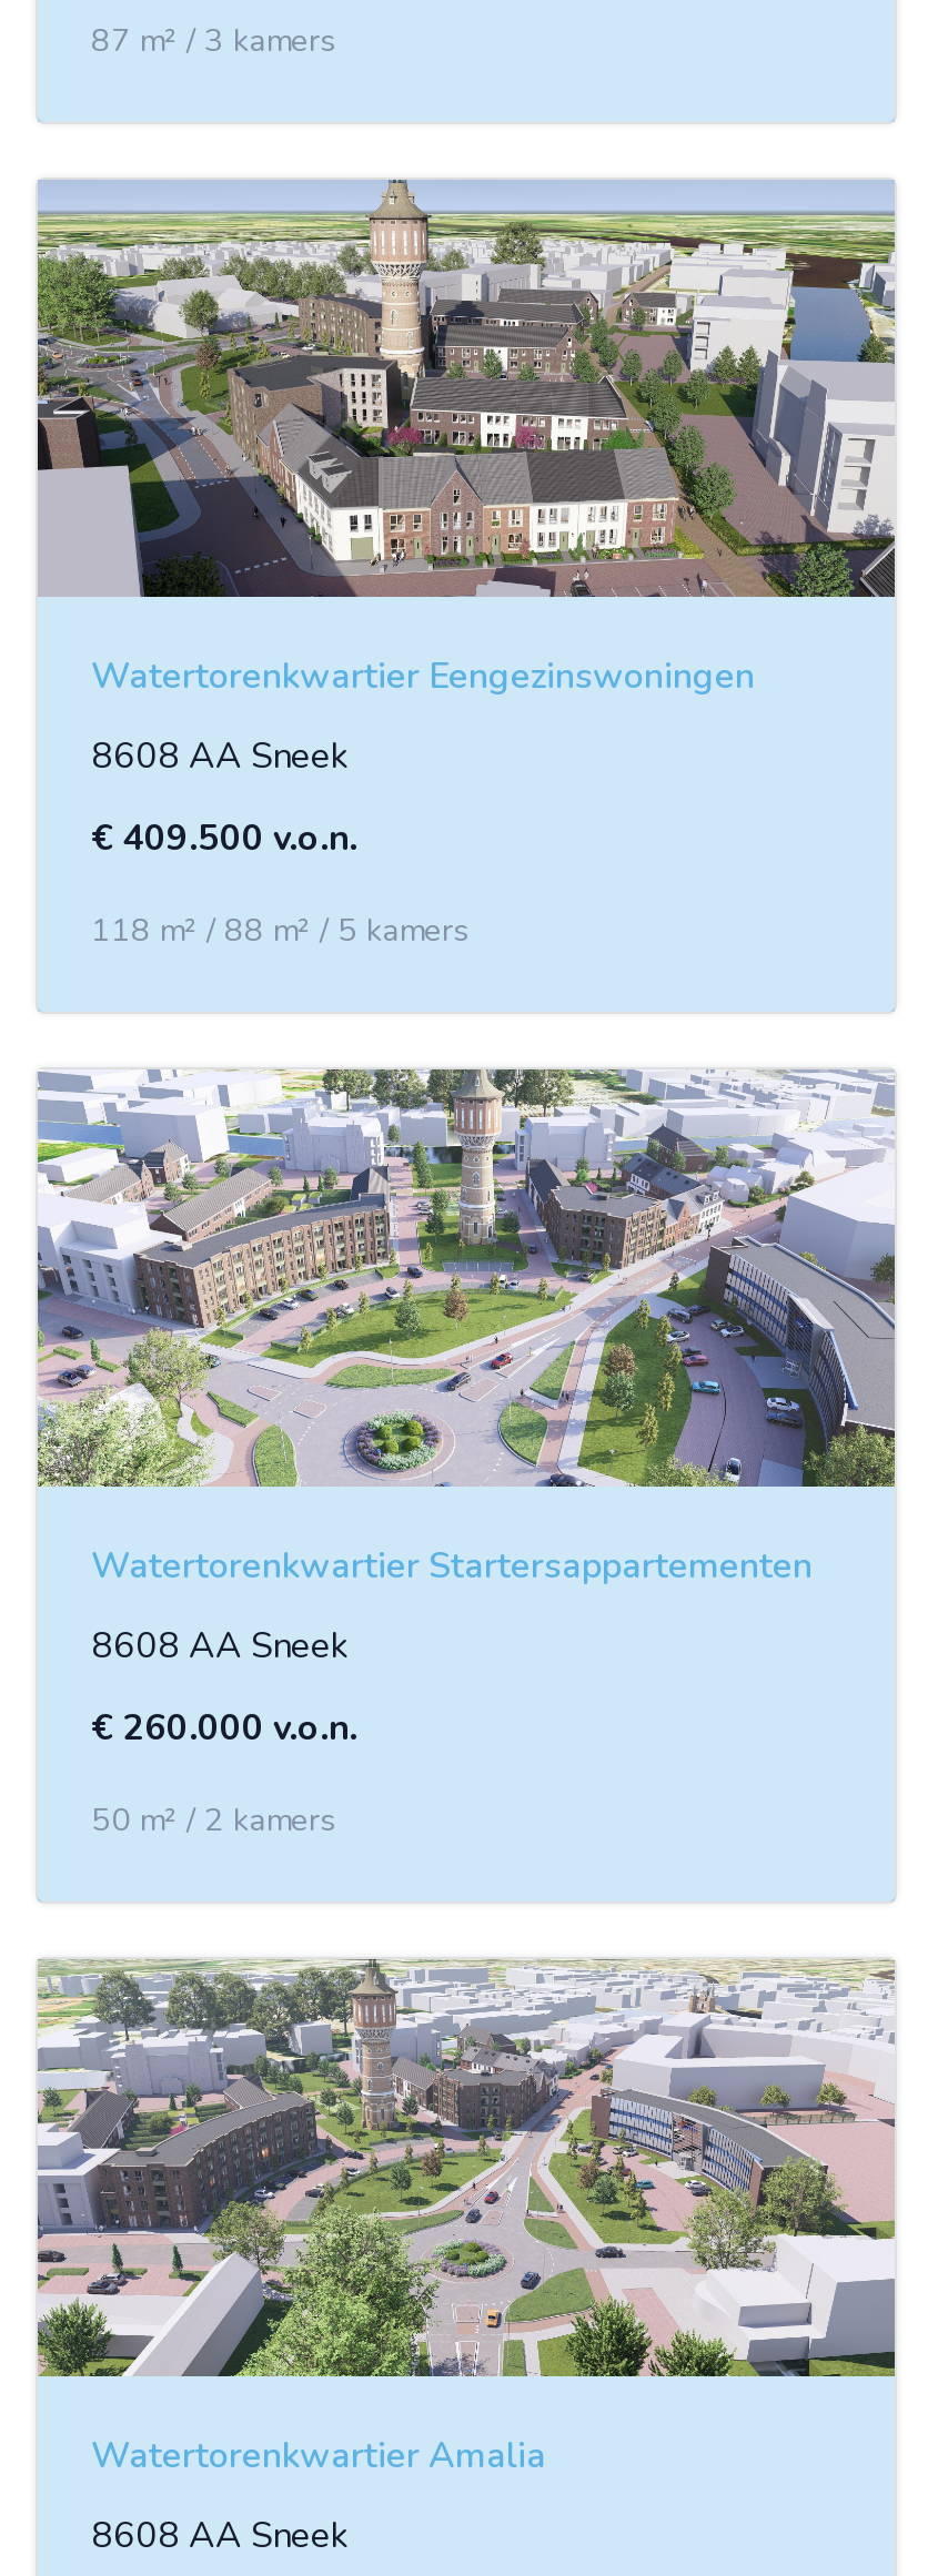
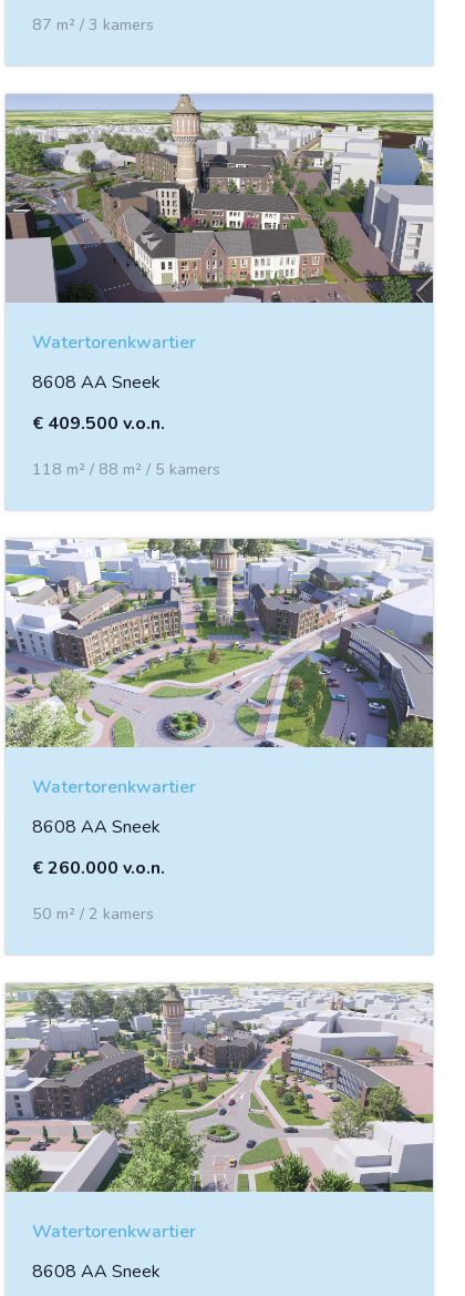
- Watertorenkwartier Eengezinswoningen
+ Watertorenkwartier

- Watertorenkwartier Startersappartementen
+ Watertorenkwartier

- Watertorenkwartier Amalia
+ Watertorenkwartier
